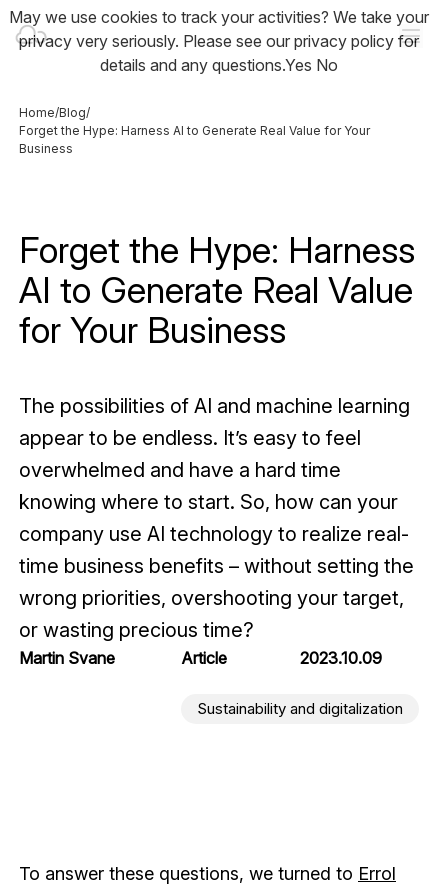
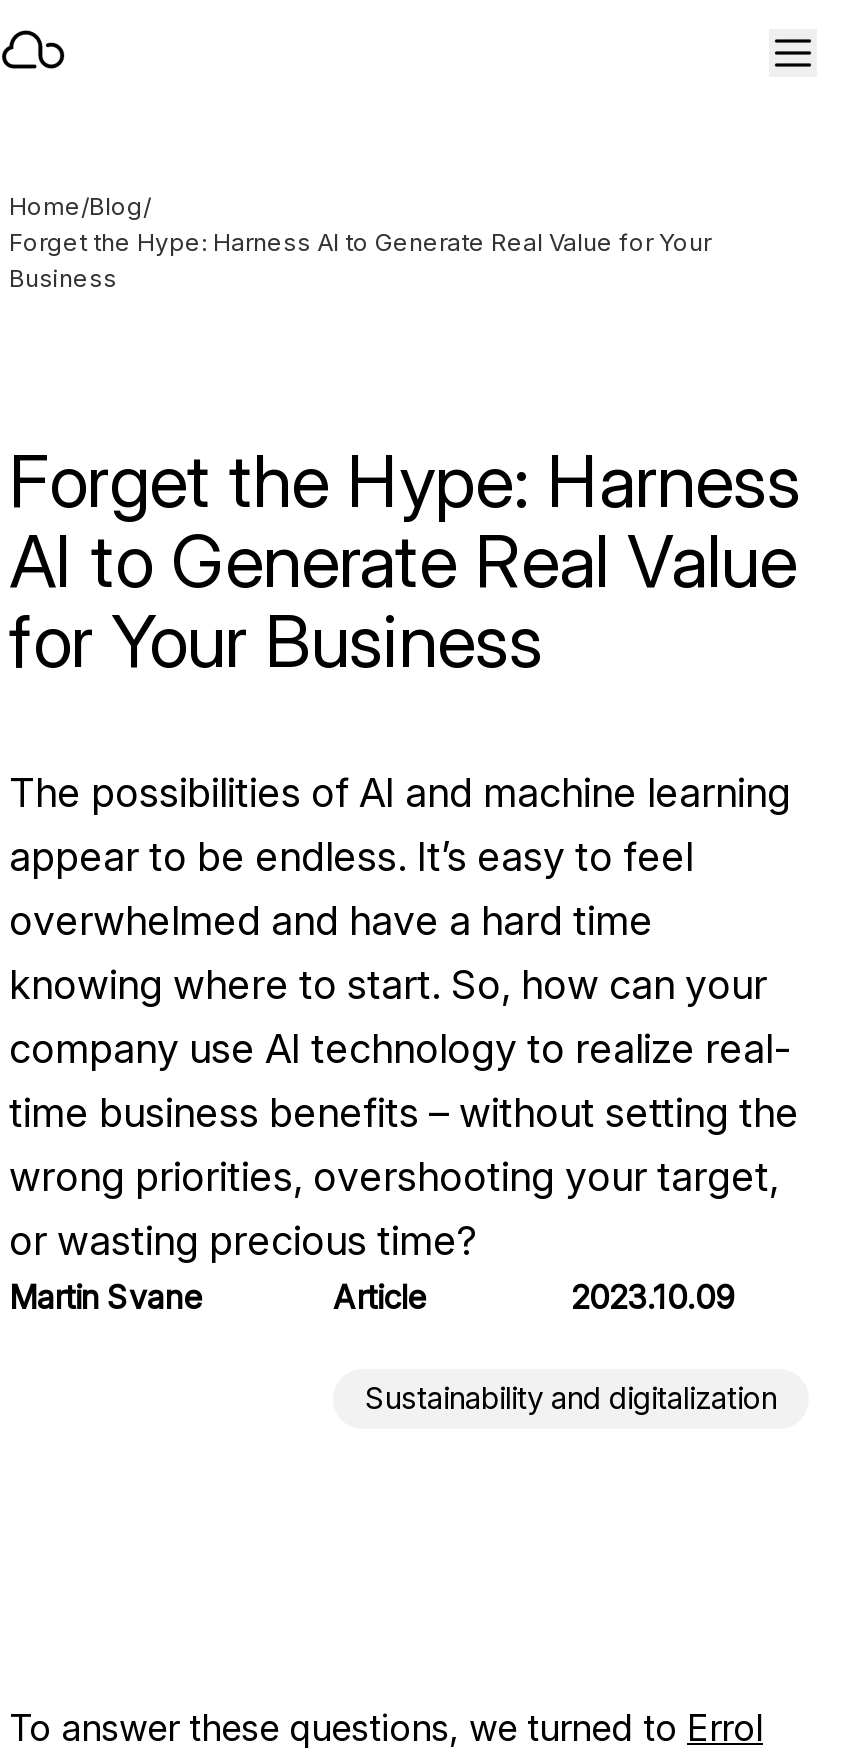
- May we use cookies to track your activities? We take your
- privacy very seriously. Please see our privacy policy for
- details and any questions.Yes No
